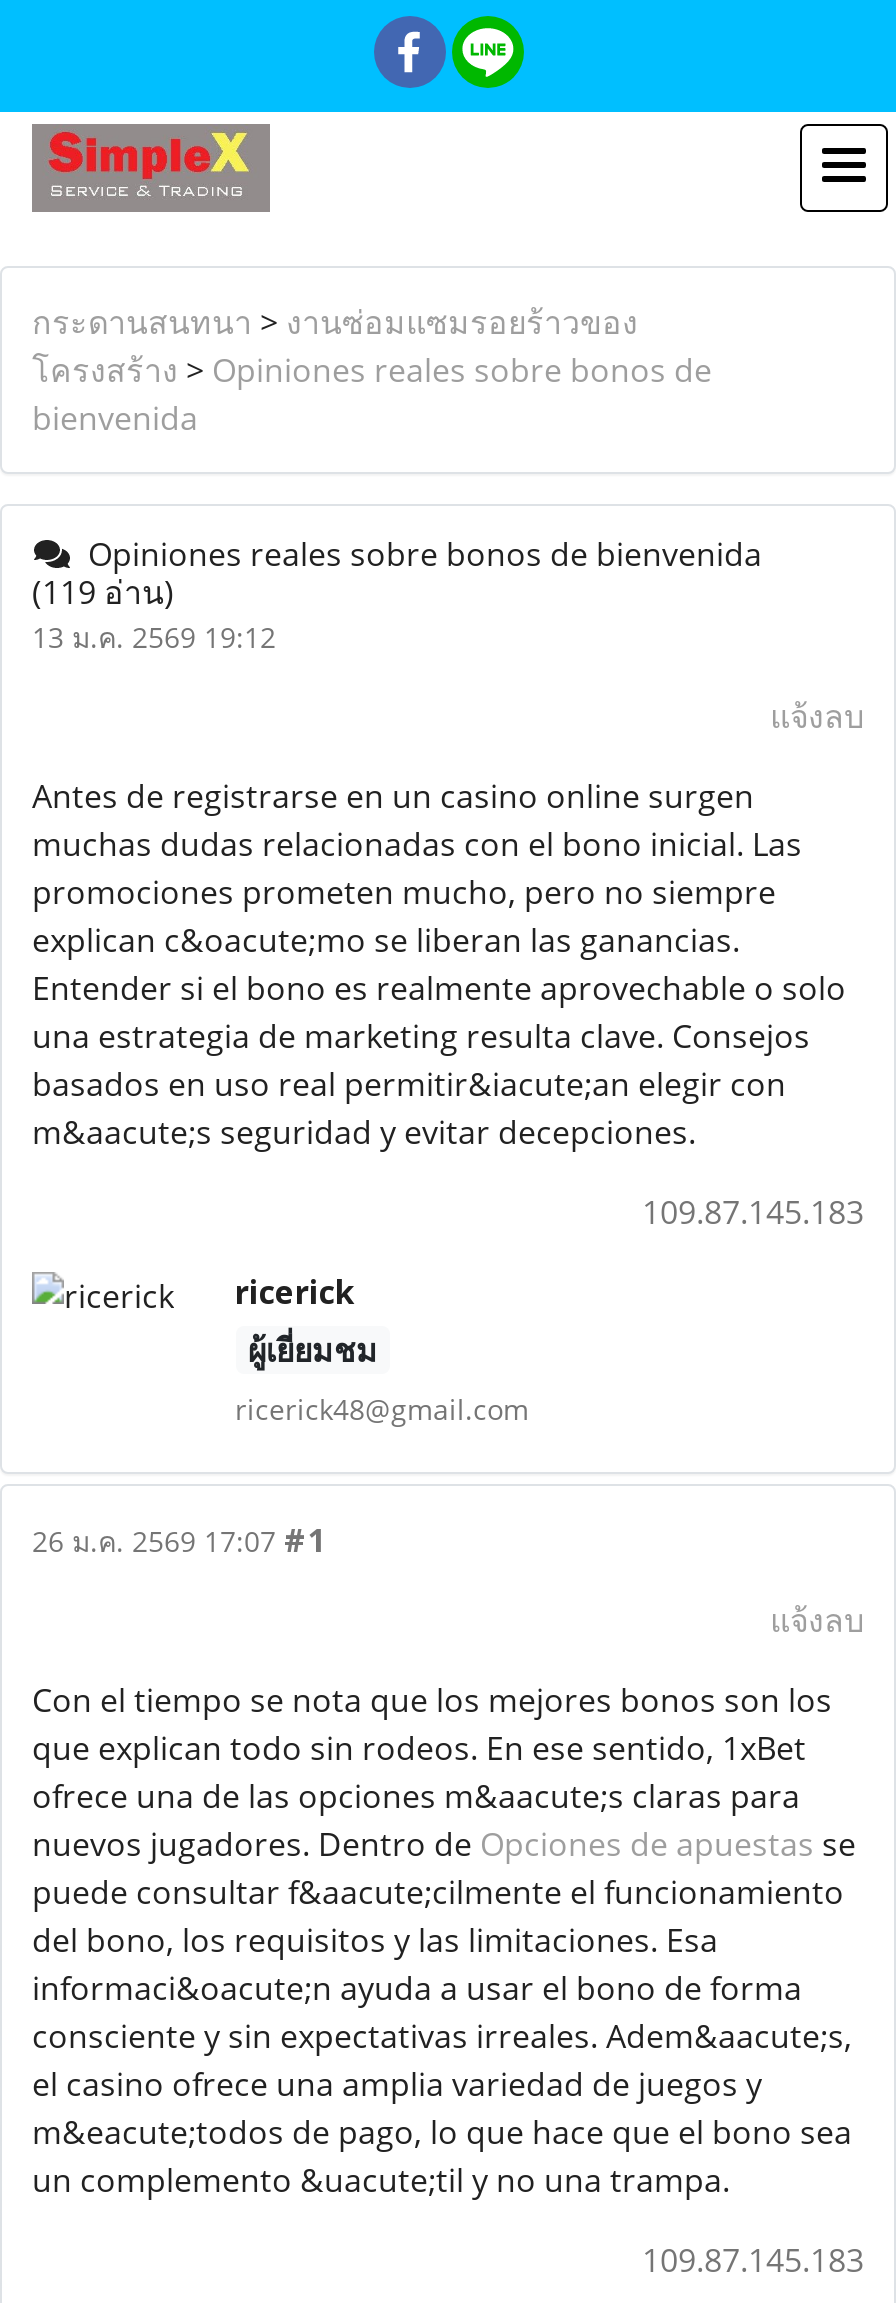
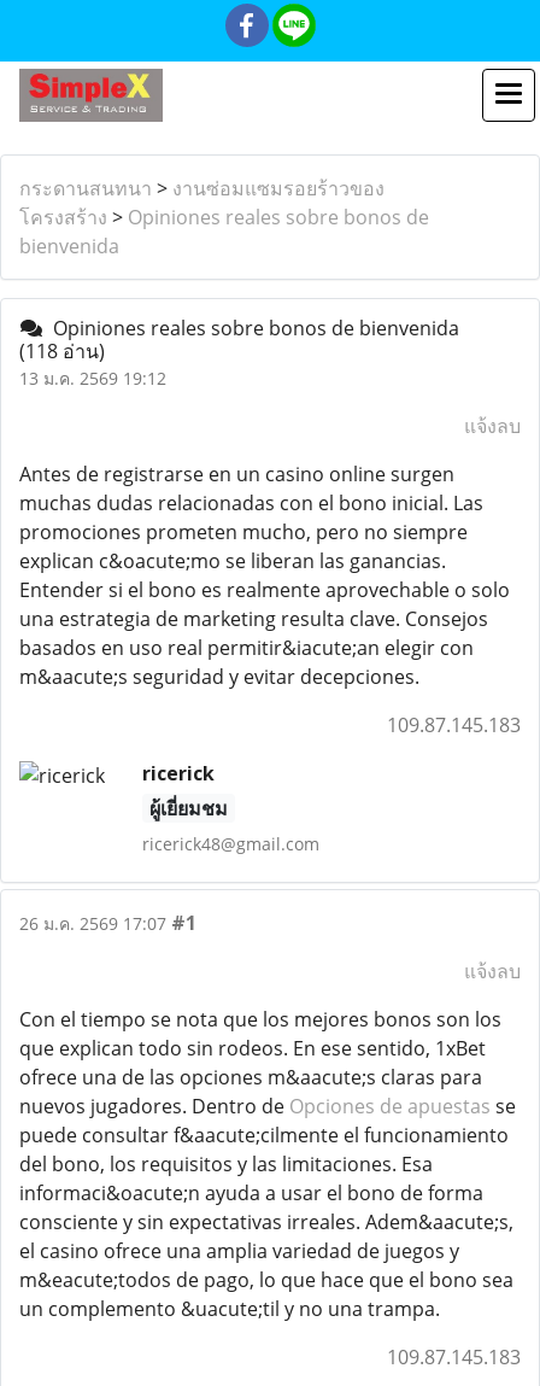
- (119 อ่าน)
+ (118 อ่าน)
